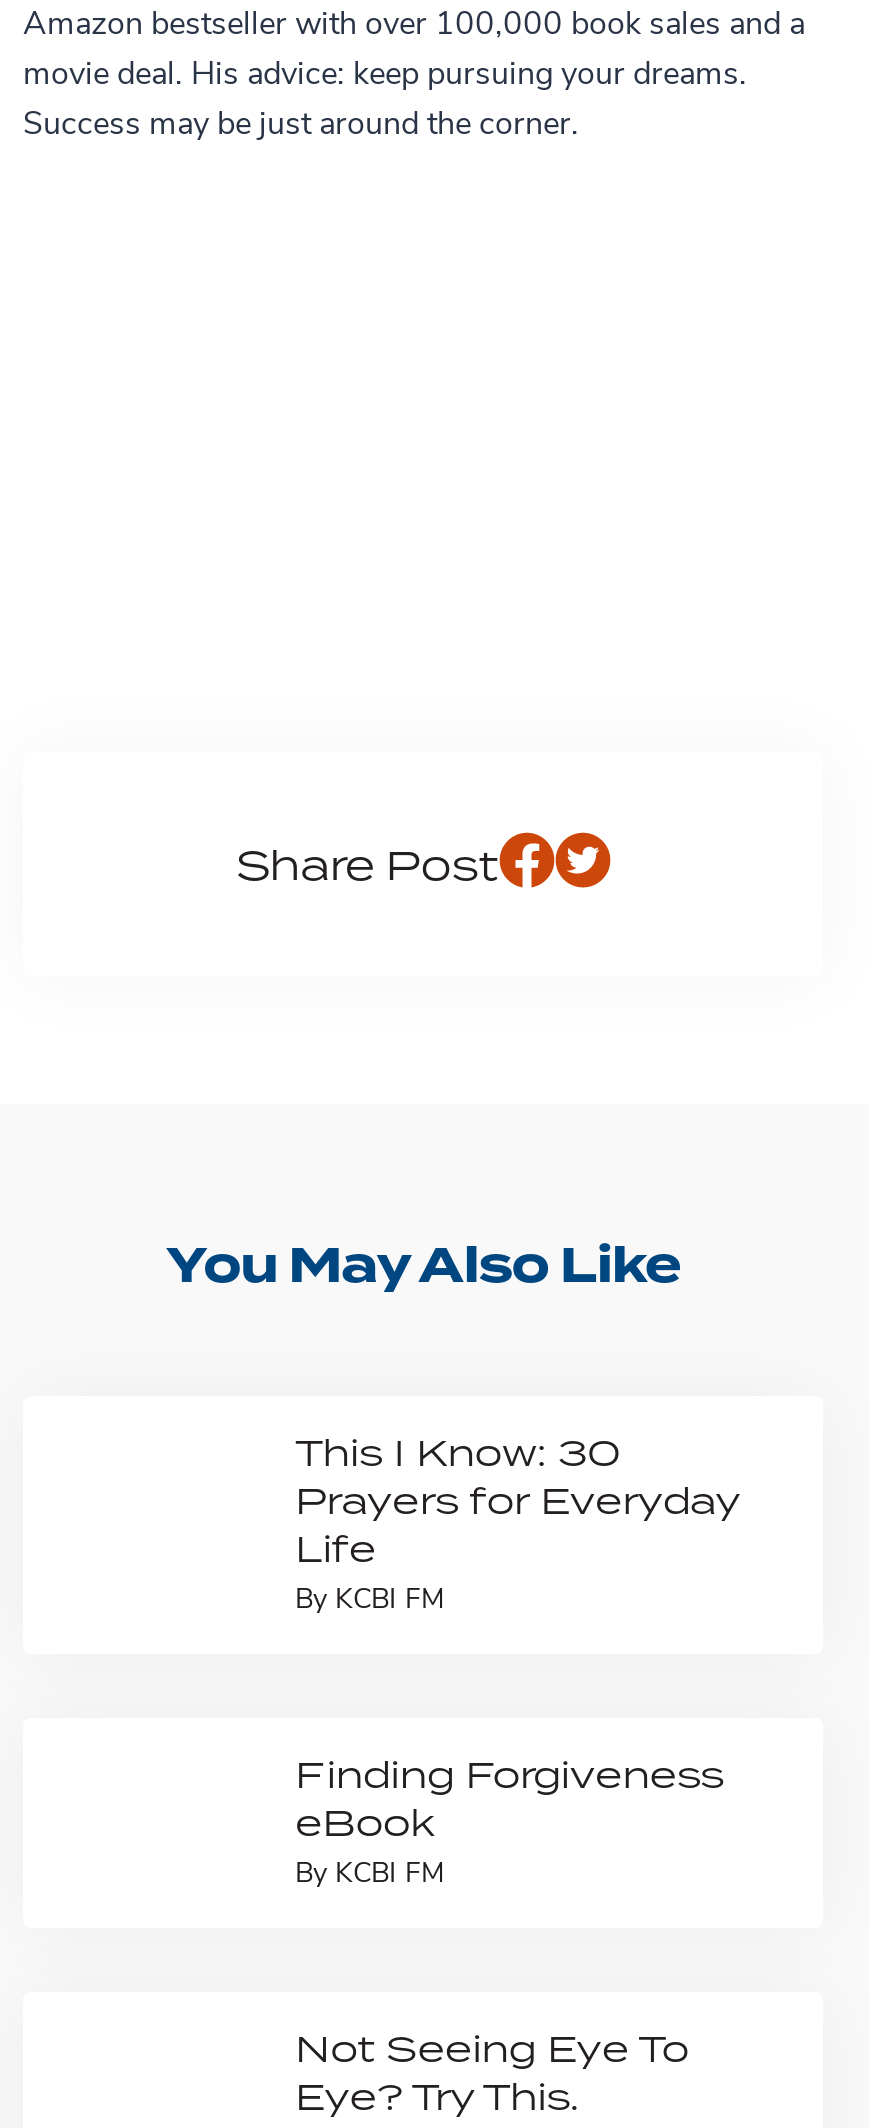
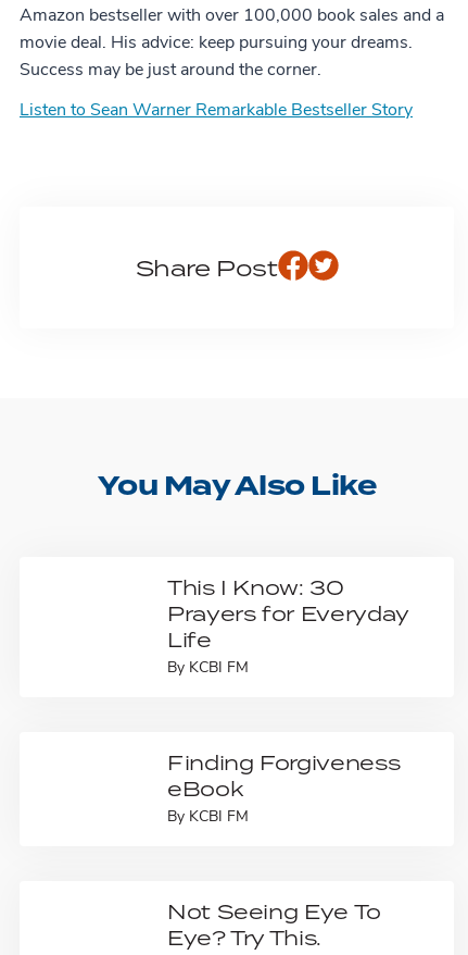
+ Listen to Sean Warner Remarkable Bestseller Story
